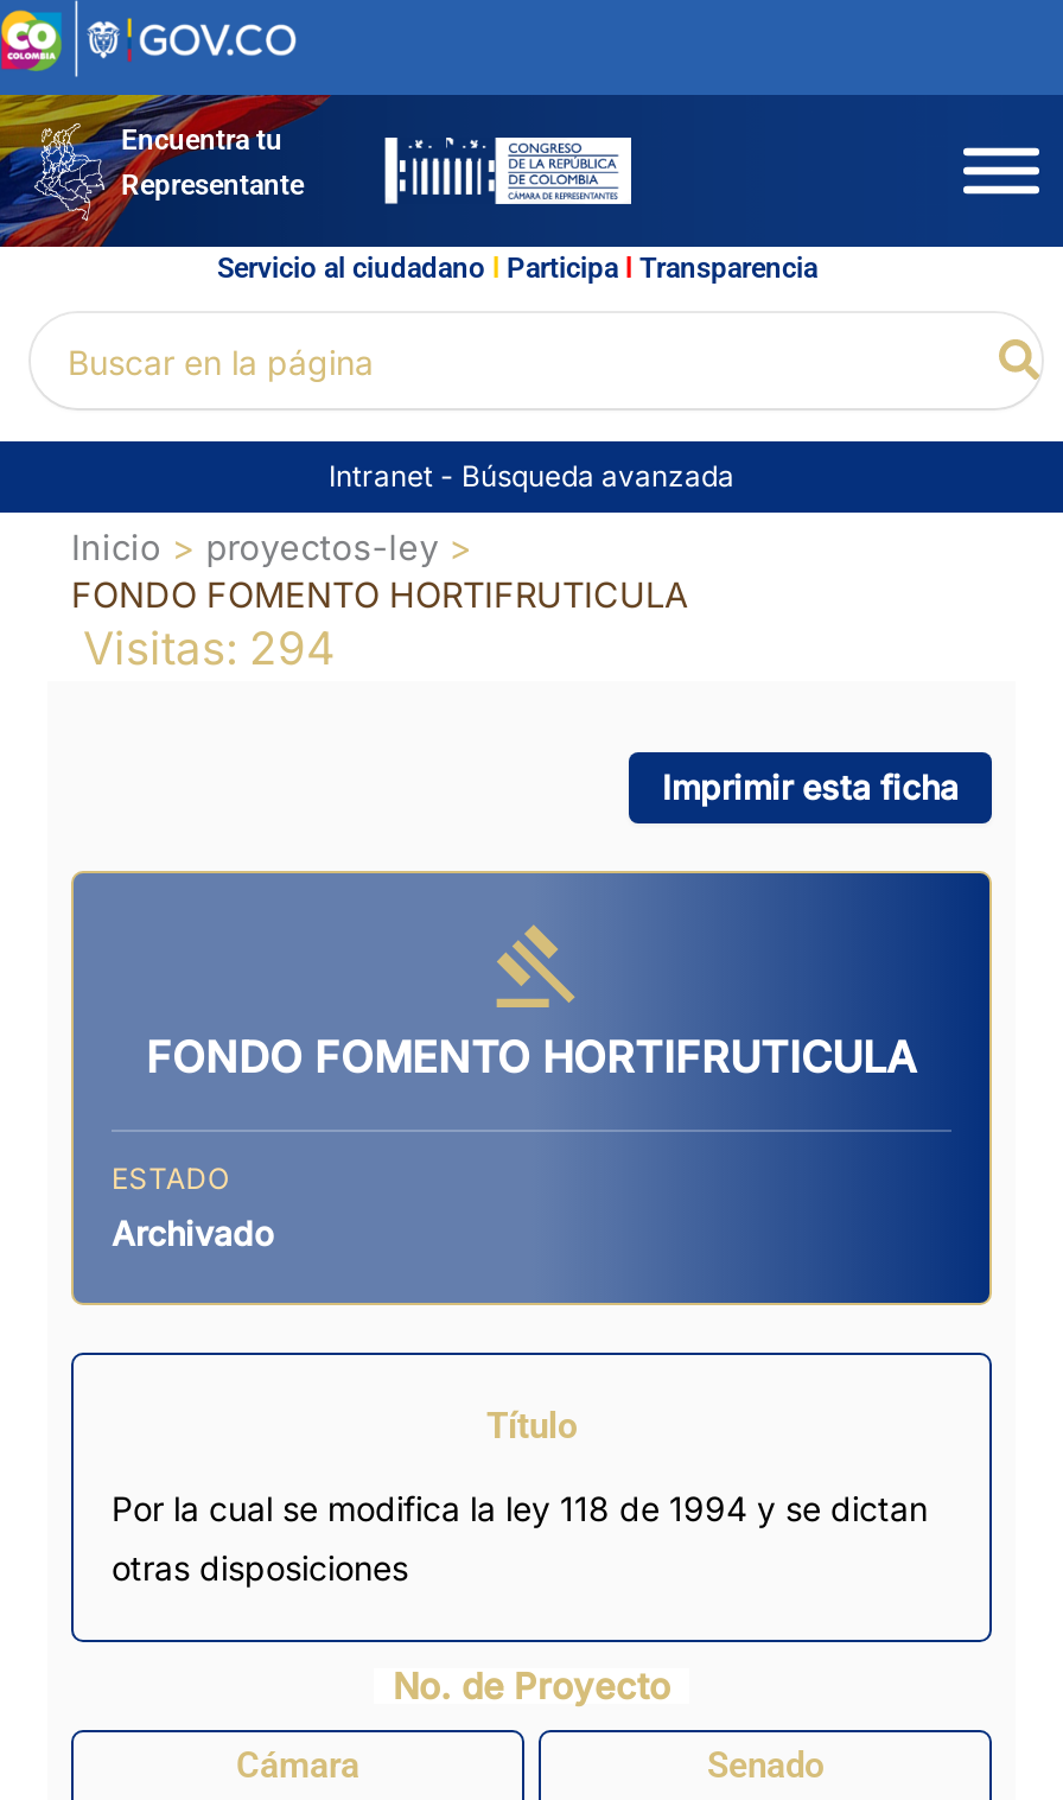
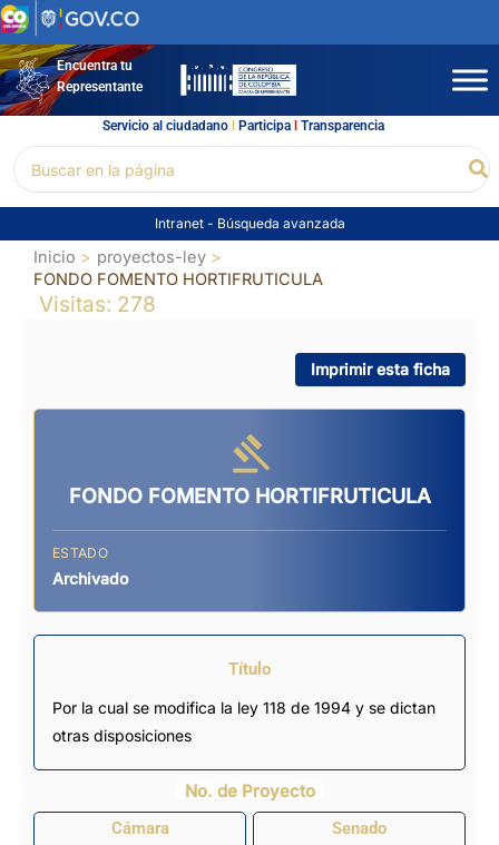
- Visitas: 294
+ Visitas: 278
